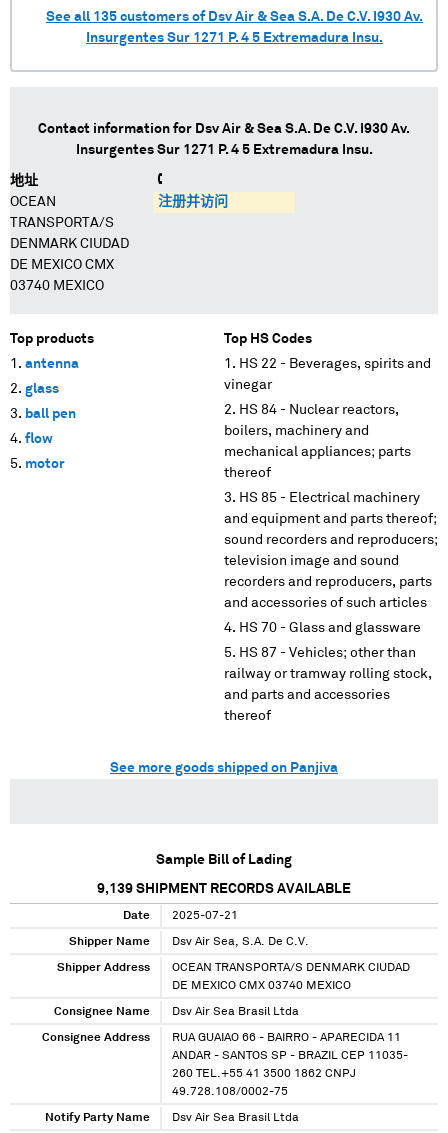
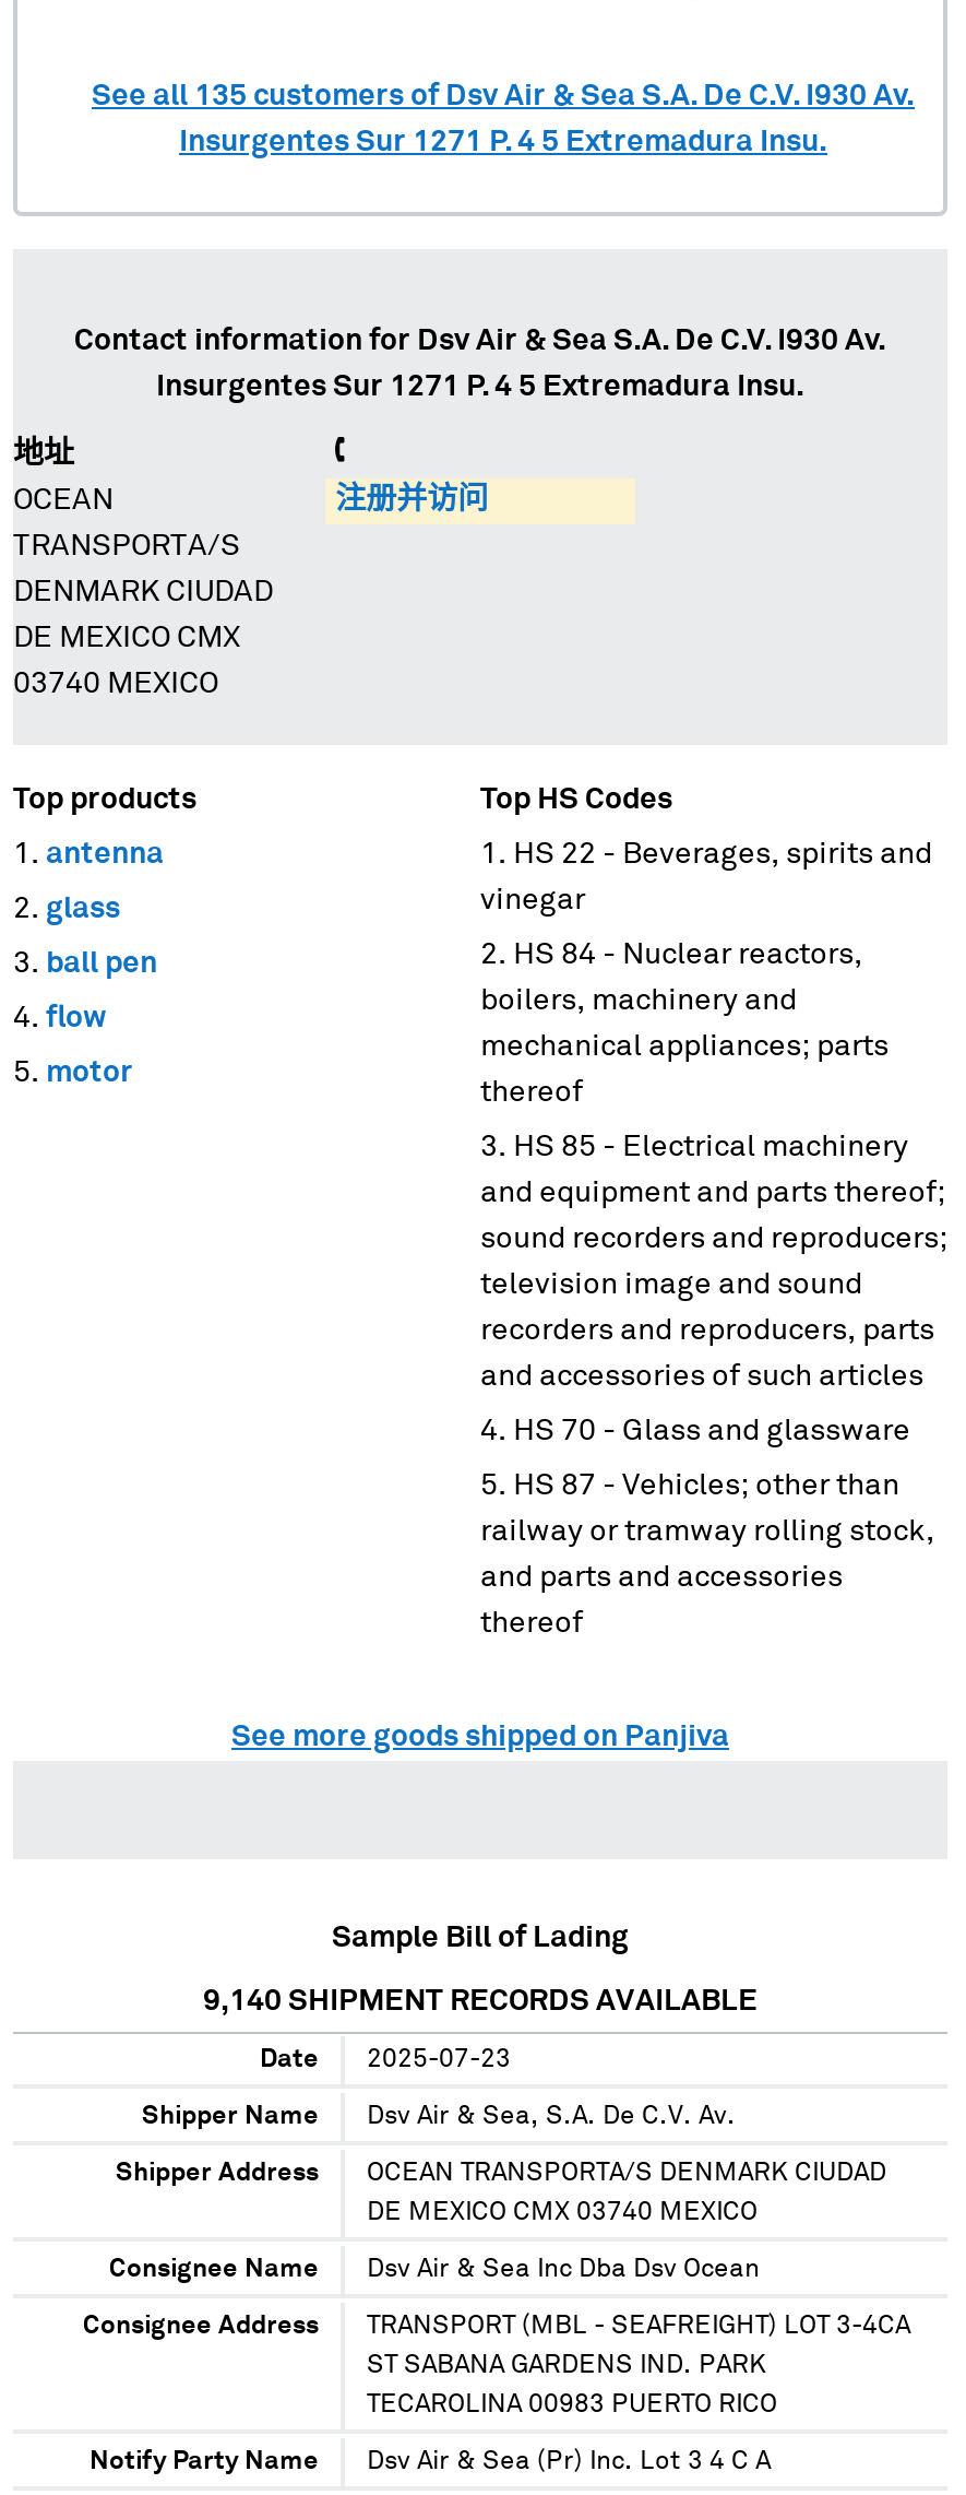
- 9,139 SHIPMENT RECORDS AVAILABLE
+ 9,140 SHIPMENT RECORDS AVAILABLE

- Date 2025-07-21
+ Date 2025-07-23

- Dsv Air Sea, S.A. De C.V.
+ Dsv Air & Sea, S.A. De C.V. Av.

- Dsv Air Sea Brasil Ltda
+ Dsv Air & Sea Inc Dba Dsv Ocean

- RUA GUAIAO 66 - BAIRRO - APARECIDA 11
- ANDAR - SANTOS SP - BRAZIL CEP 11035-
- 260 TEL.+55 41 3500 1862 CNPJ
- 49.728.108/0002-75
+ TRANSPORT (MBL - SEAFREIGHT) LOT 3-4CA
+ ST SABANA GARDENS IND. PARK
+ TECAROLINA 00983 PUERTO RICO

- Dsv Air Sea Brasil Ltda
+ Dsv Air & Sea (Pr) Inc. Lot 3 4 C A
